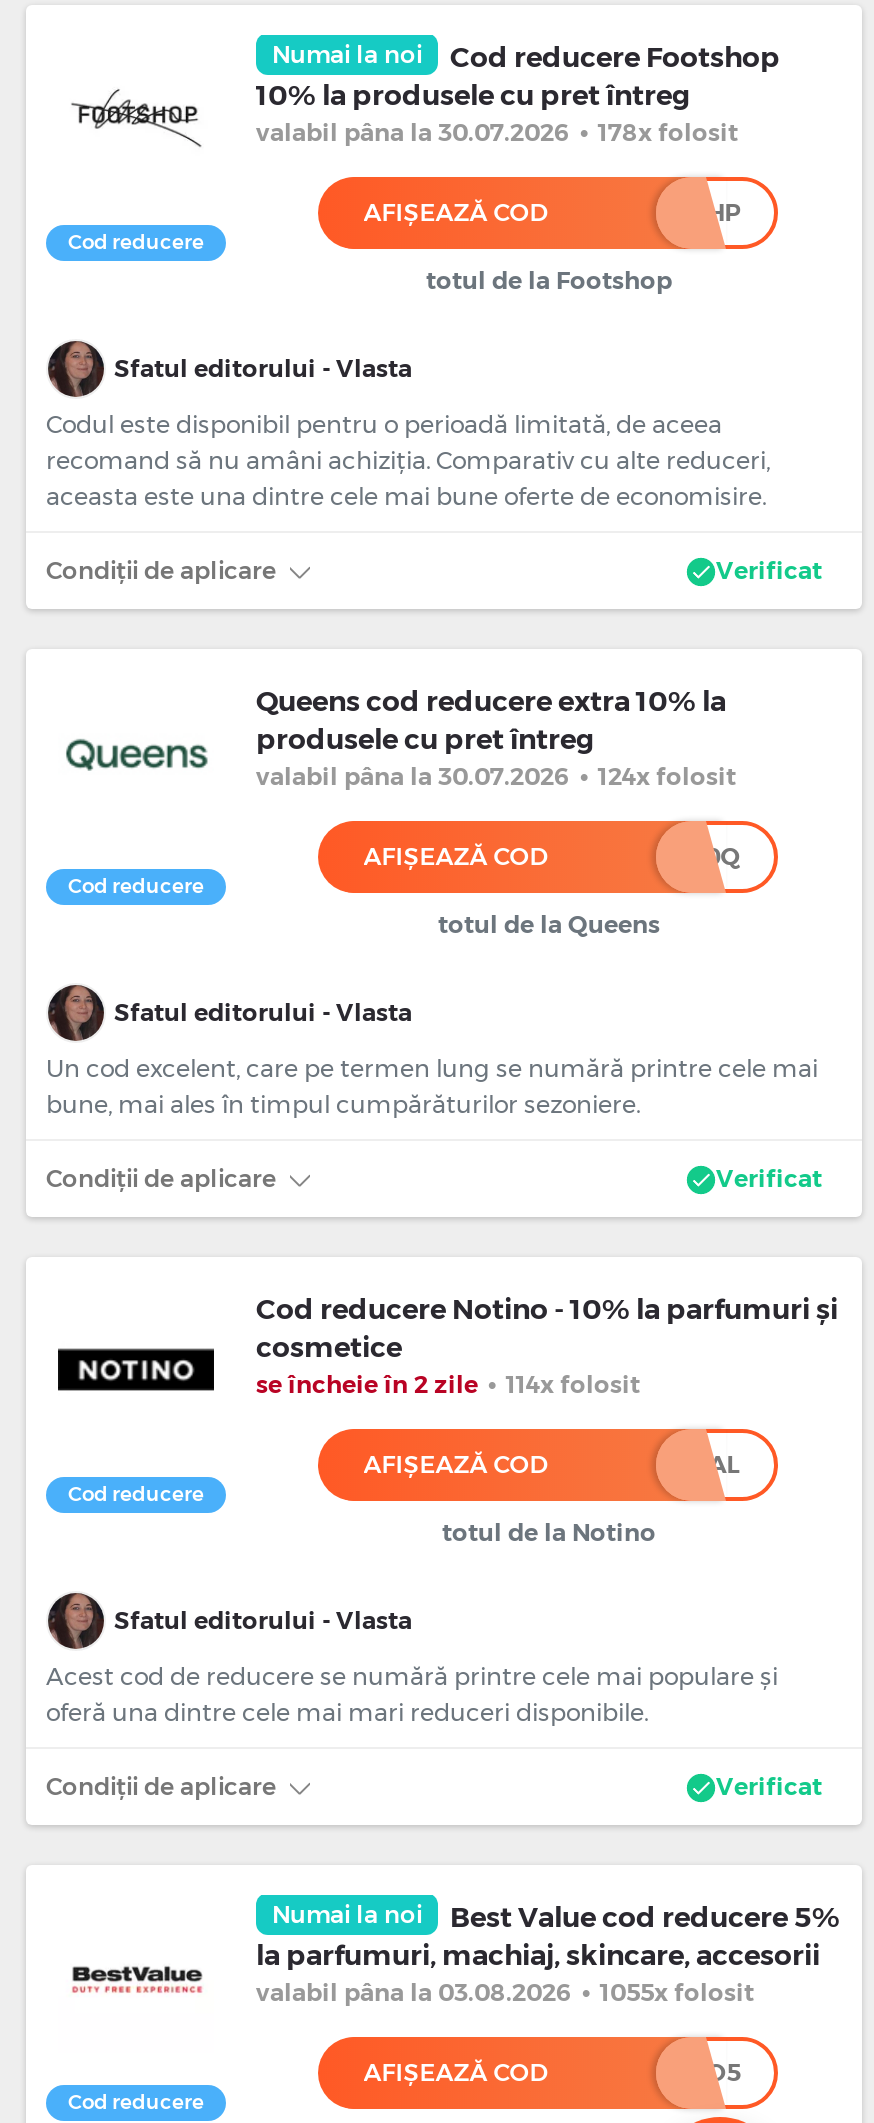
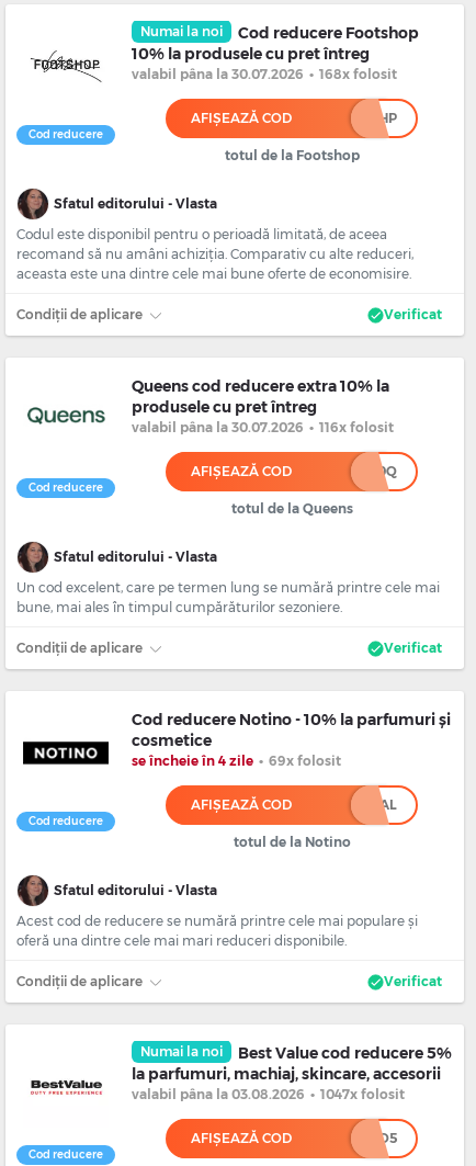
- valabil pâna la 30.07.2026 • 178x folosit
+ valabil pâna la 30.07.2026 • 168x folosit

- valabil pâna la 30.07.2026 • 124x folosit
+ valabil pâna la 30.07.2026 • 116x folosit

- se încheie în 2 zile • 114x folosit
+ se încheie în 4 zile • 69x folosit

- valabil pâna la 03.08.2026 • 1055x folosit
+ valabil pâna la 03.08.2026 • 1047x folosit
